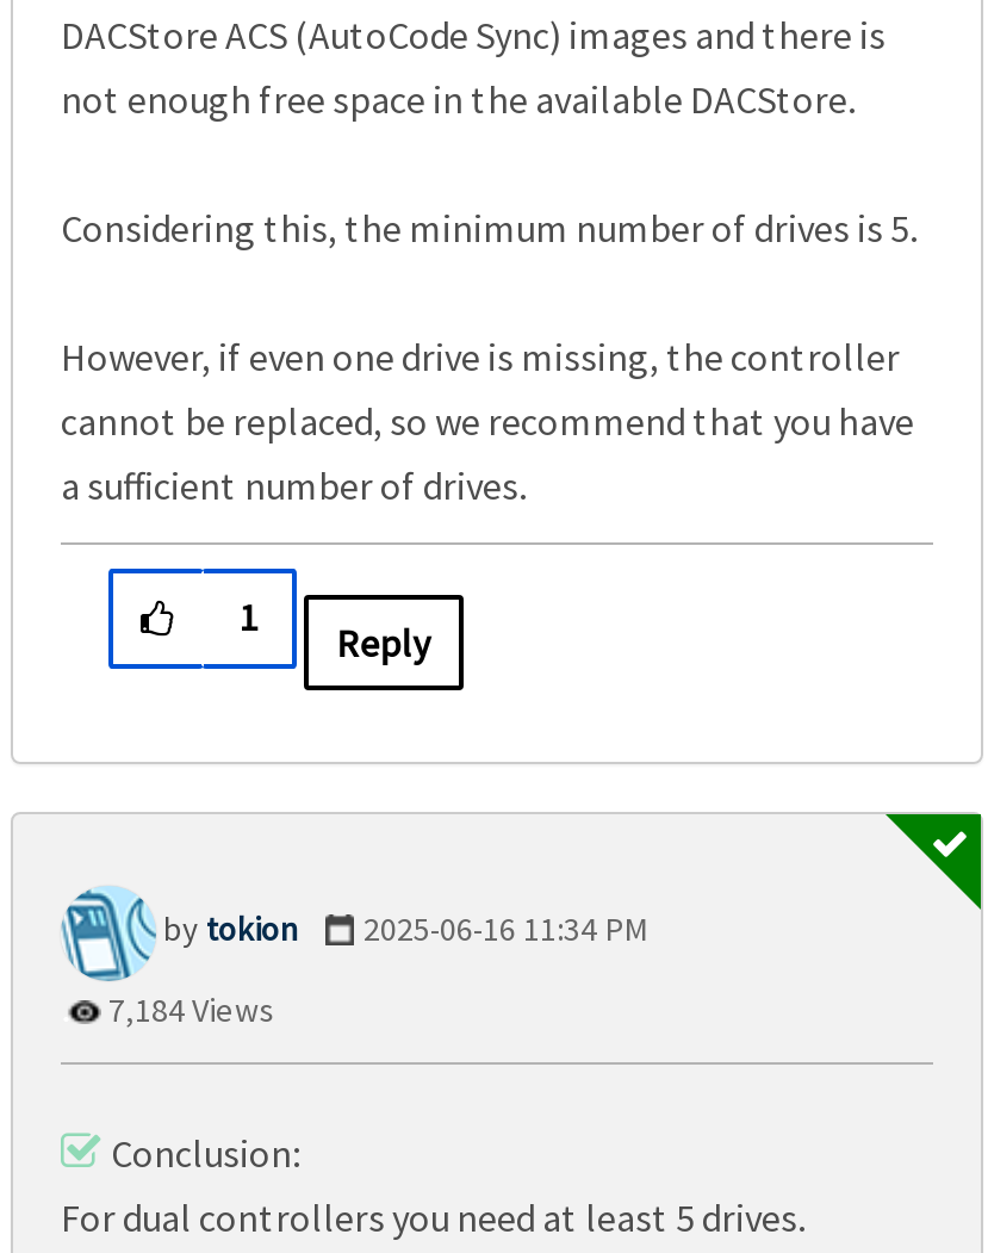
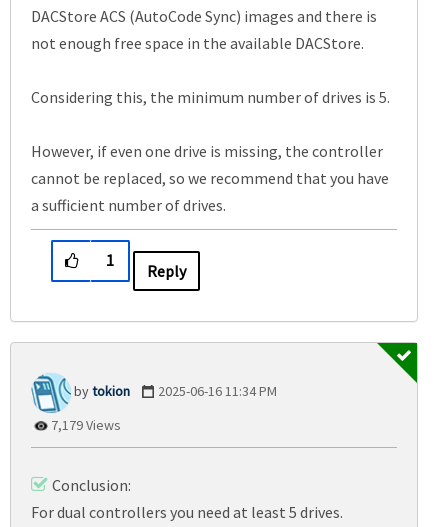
- 7,184 Views
+ 7,179 Views
